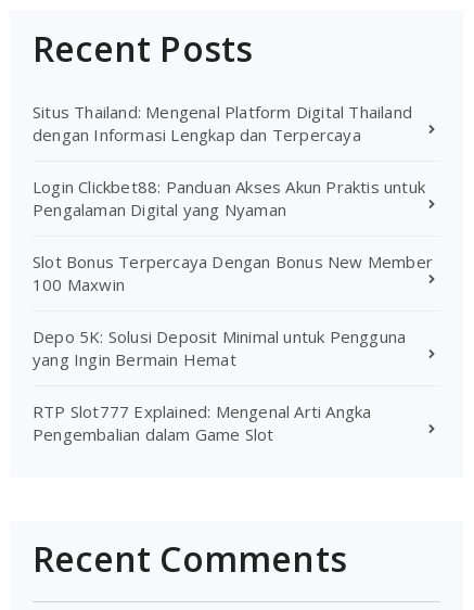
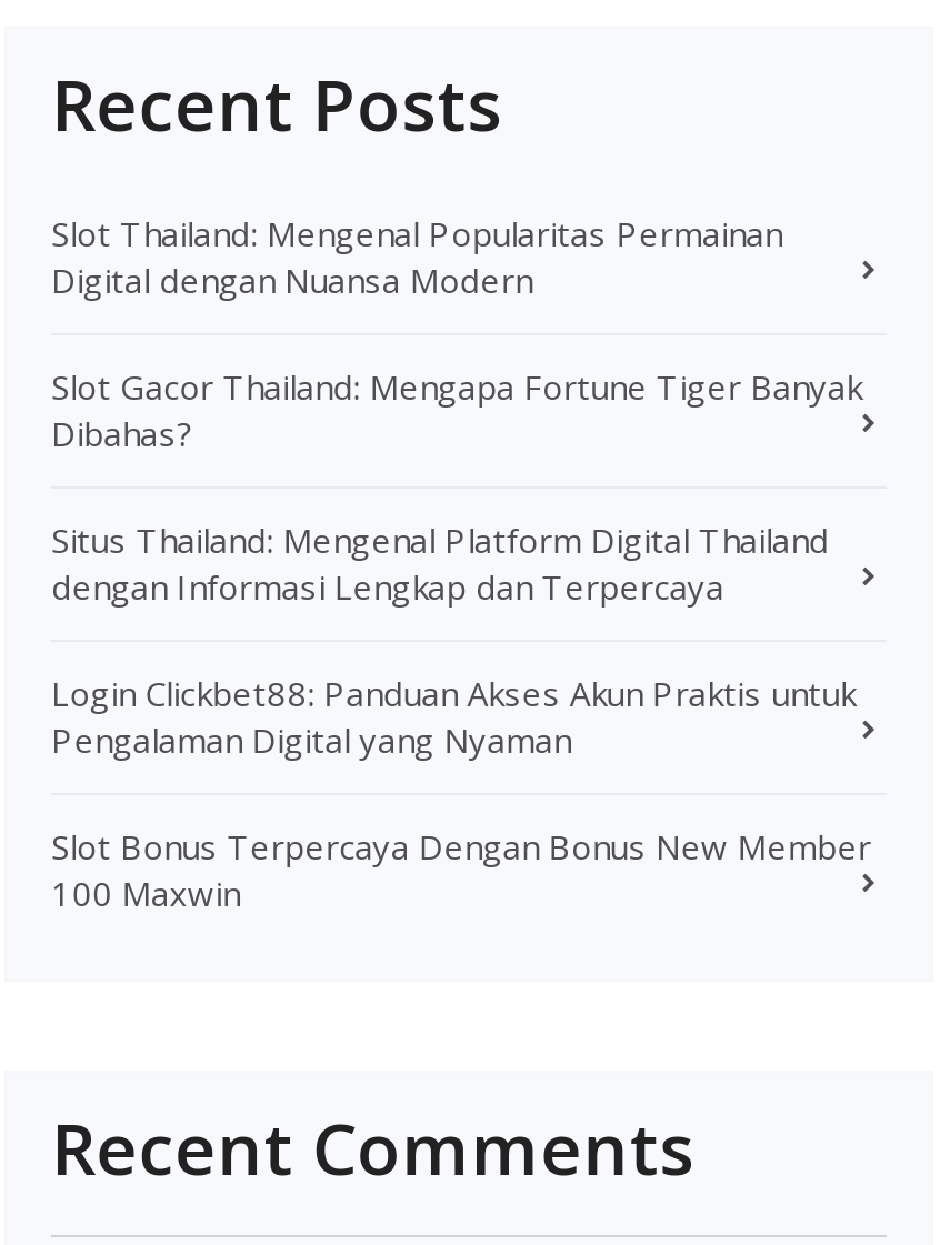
+ Slot Thailand: Mengenal Popularitas Permainan
+ Digital dengan Nuansa Modern
+ Slot Gacor Thailand: Mengapa Fortune Tiger Banyak
+ Dibahas?

moved down: Situs Thailand: Mengenal Platform Digital Thailand | dengan Informasi Lengkap dan Terpercaya | Login Clickbet88: Panduan Akses Akun Praktis untuk | Pengalaman Digital yang Nyaman | Slot Bonus Terpercaya Dengan Bonus New Member | 100 Maxwin

- Depo 5K: Solusi Deposit Minimal untuk Pengguna
- yang Ingin Bermain Hemat
- RTP Slot777 Explained: Mengenal Arti Angka
- Pengembalian dalam Game Slot
